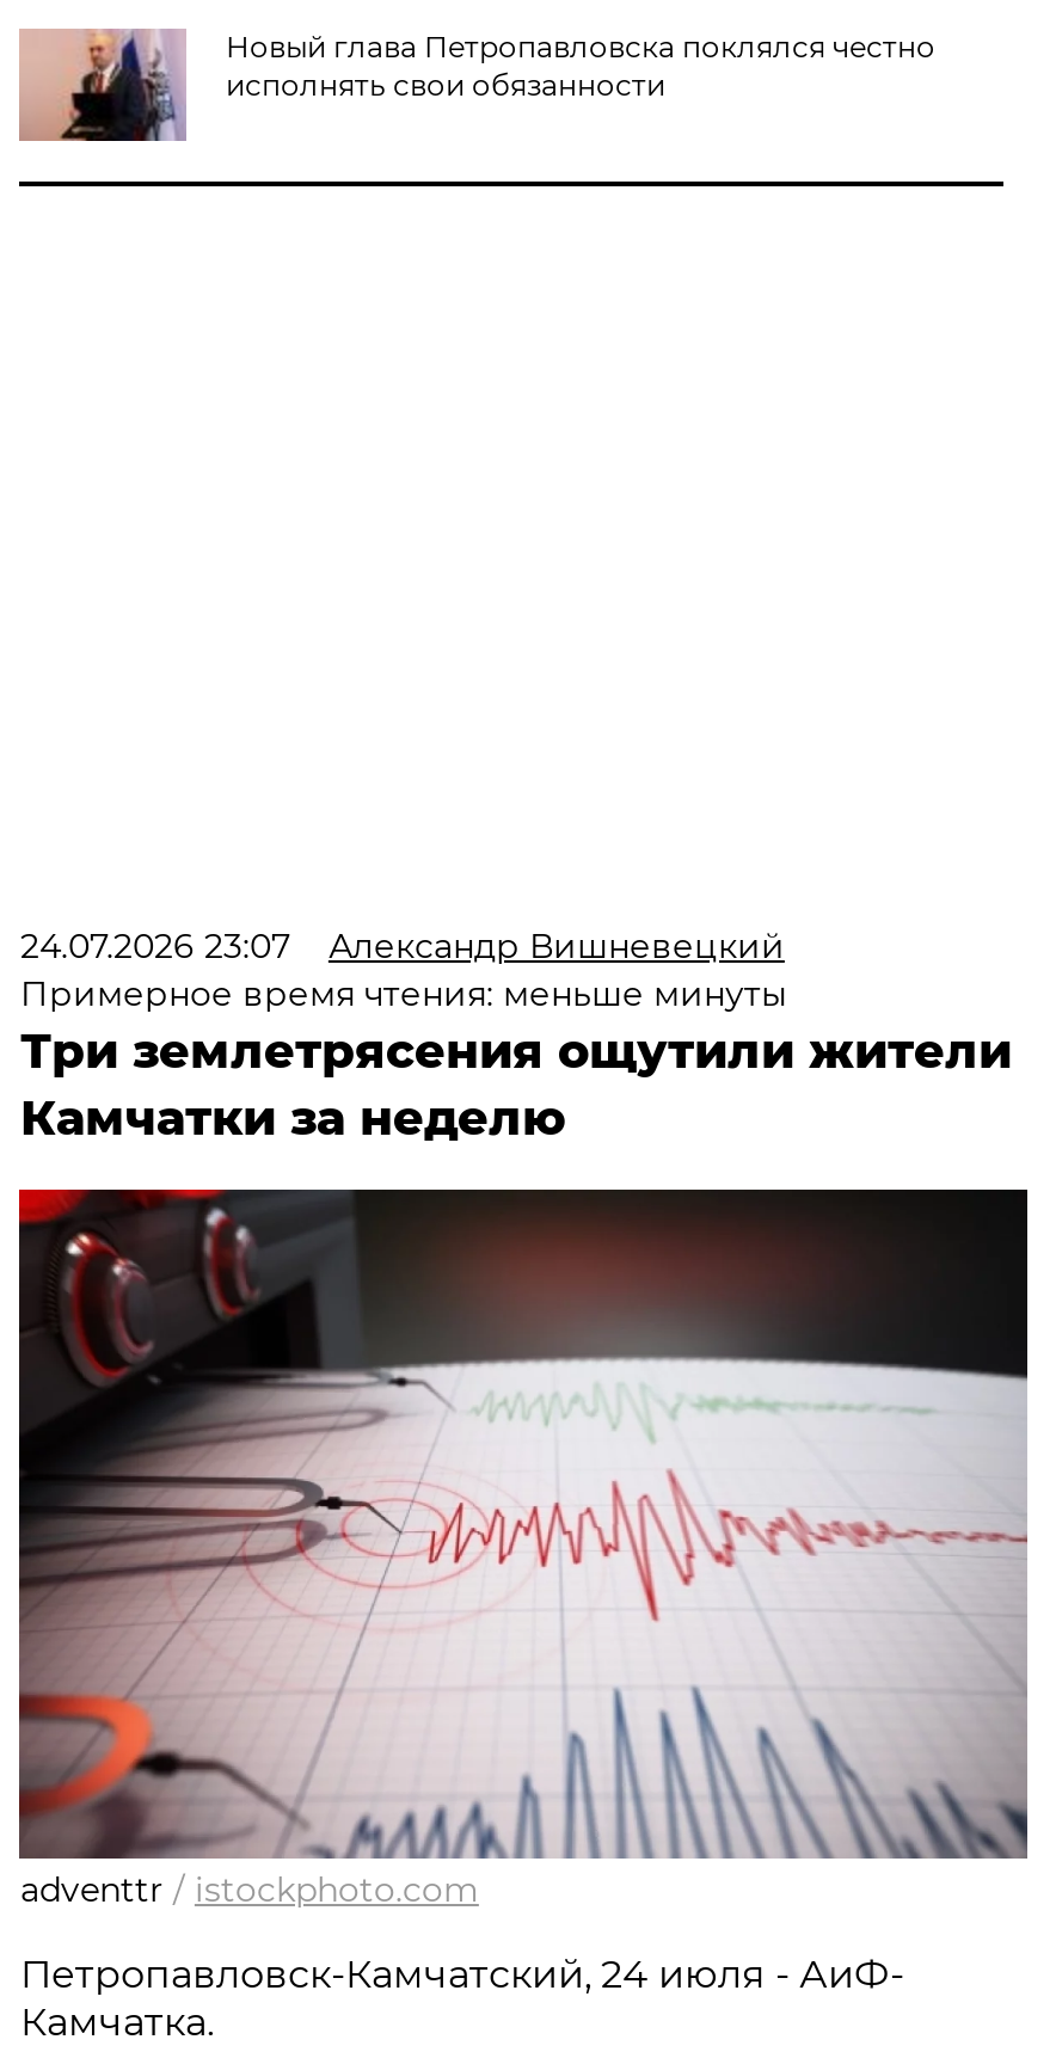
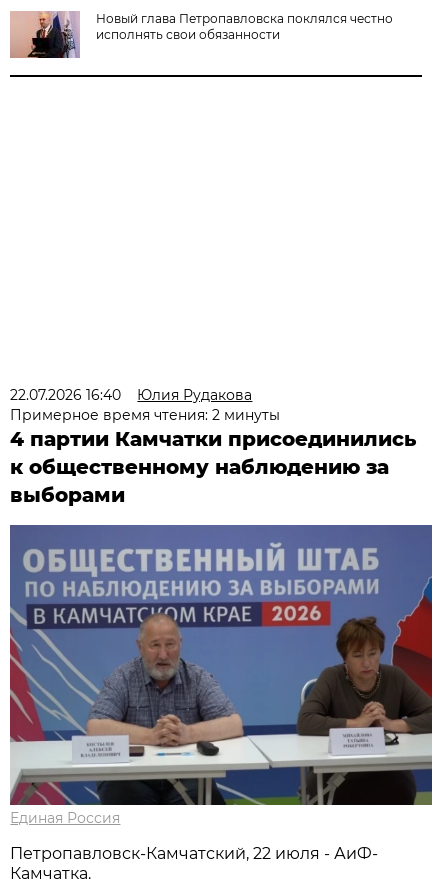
- 24.07.2026 23:07
- Александр Вишневецкий
- Примерное время чтения: меньше минуты
- Три землетрясения ощутили жители
- Камчатки за неделю
+ 22.07.2026 16:40
+ Юлия Рудакова
+ Примерное время чтения: 2 минуты
+ 4 партии Камчатки присоединились
+ к общественному наблюдению за
+ выборами

- [image]
- adventtr / istockphoto.com
+ [image]
+ Единая Россия

- Петропавловск-Камчатский, 24 июля - АиФ-
+ Петропавловск-Камчатский, 22 июля - АиФ-
